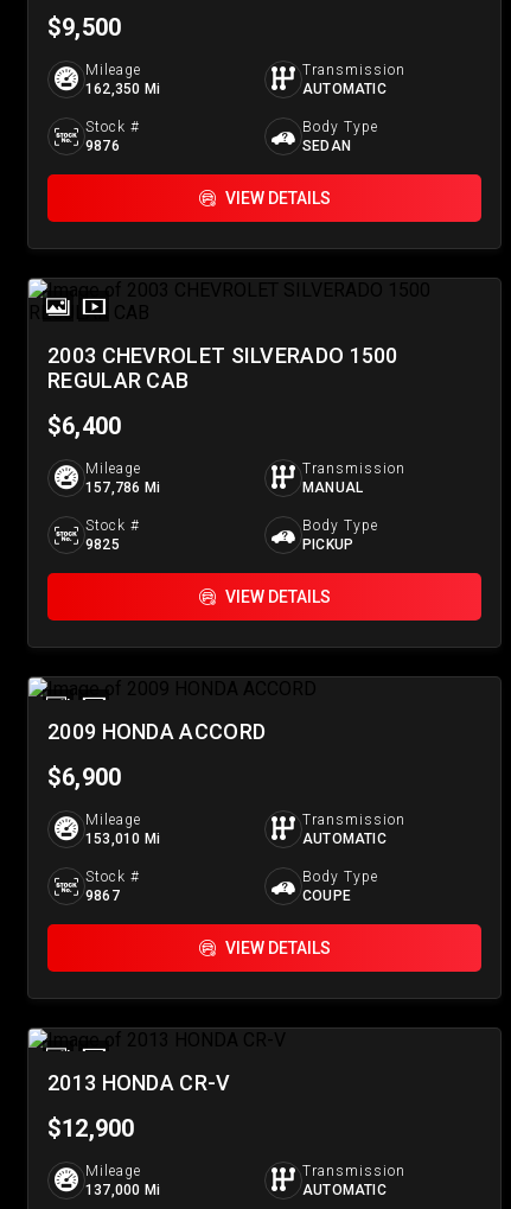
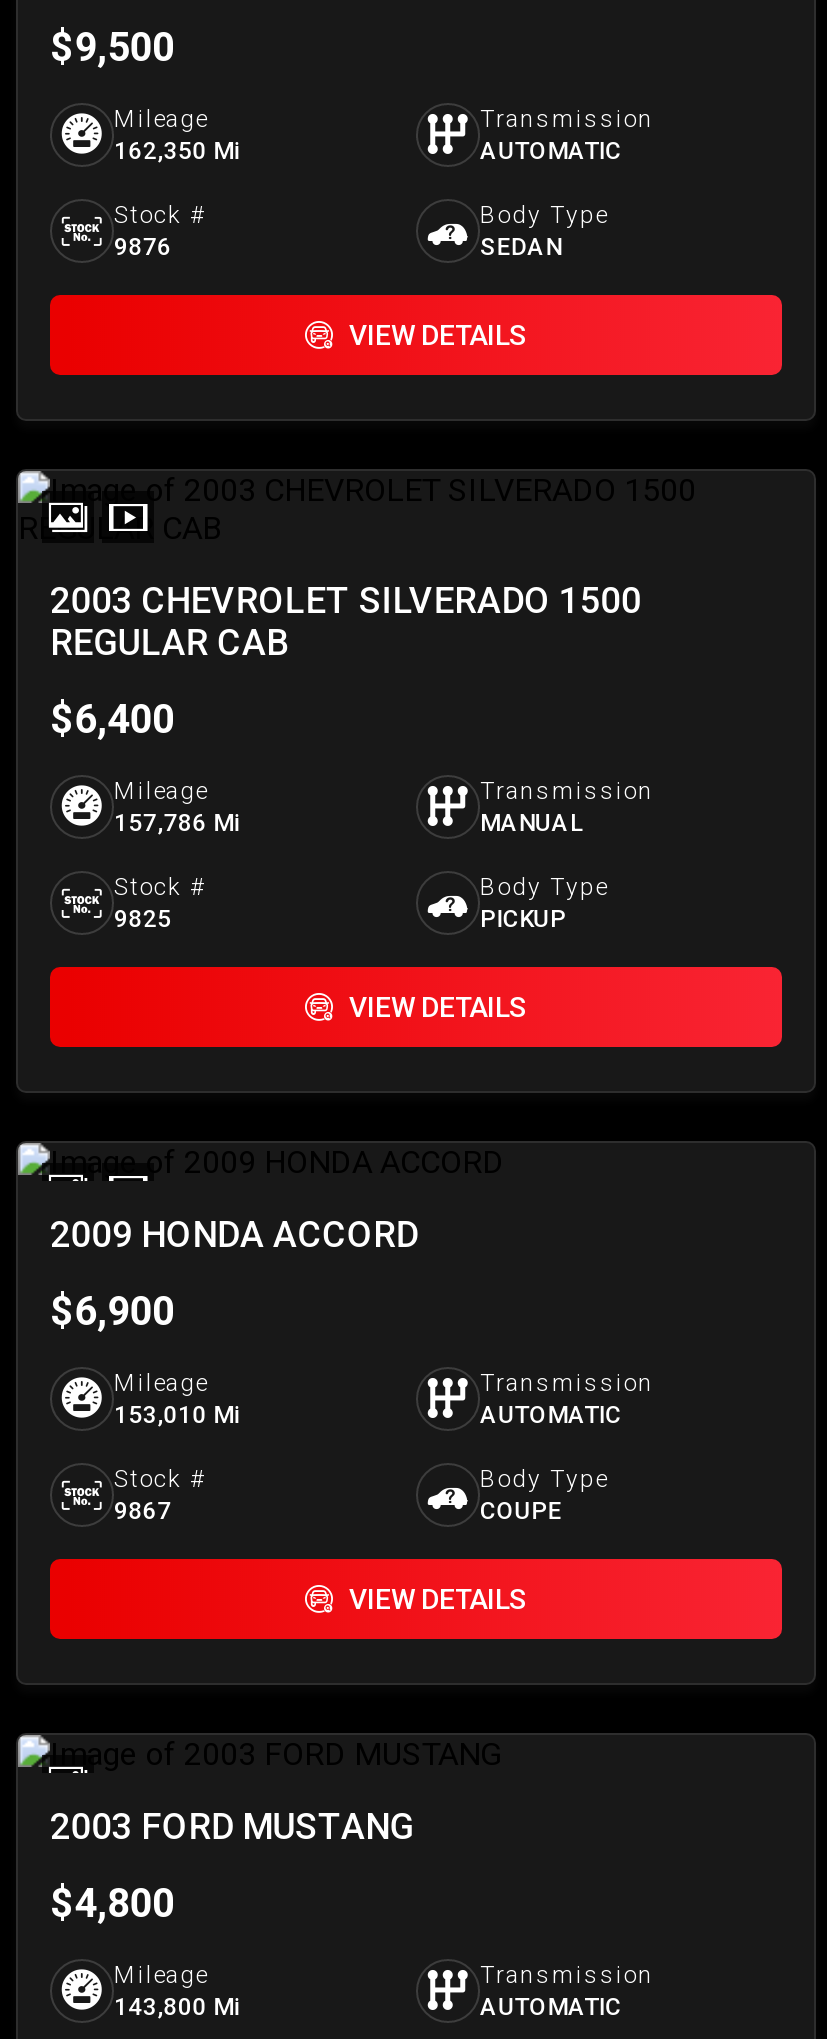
- 2013 HONDA CR-V
+ 2003 FORD MUSTANG

- $12,900
+ $4,800

- 137,000 Mi
+ 143,800 Mi
